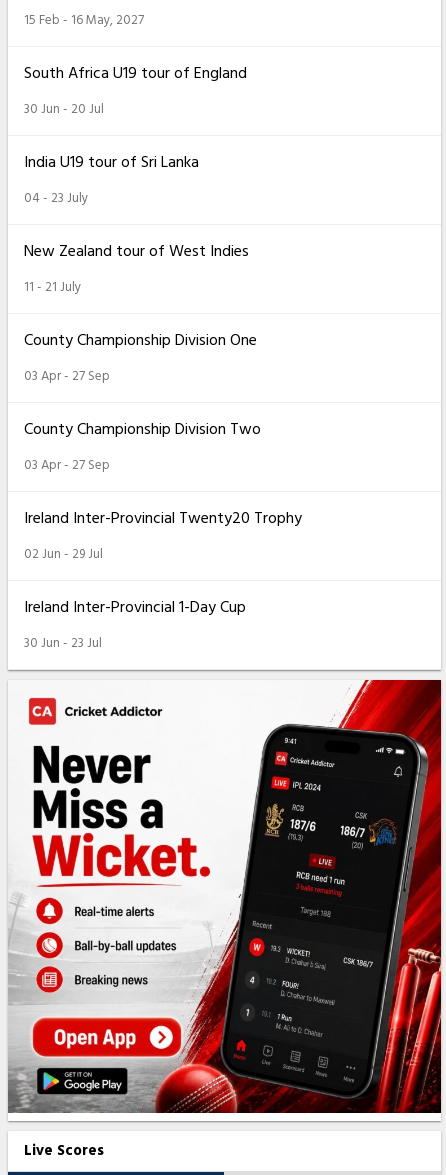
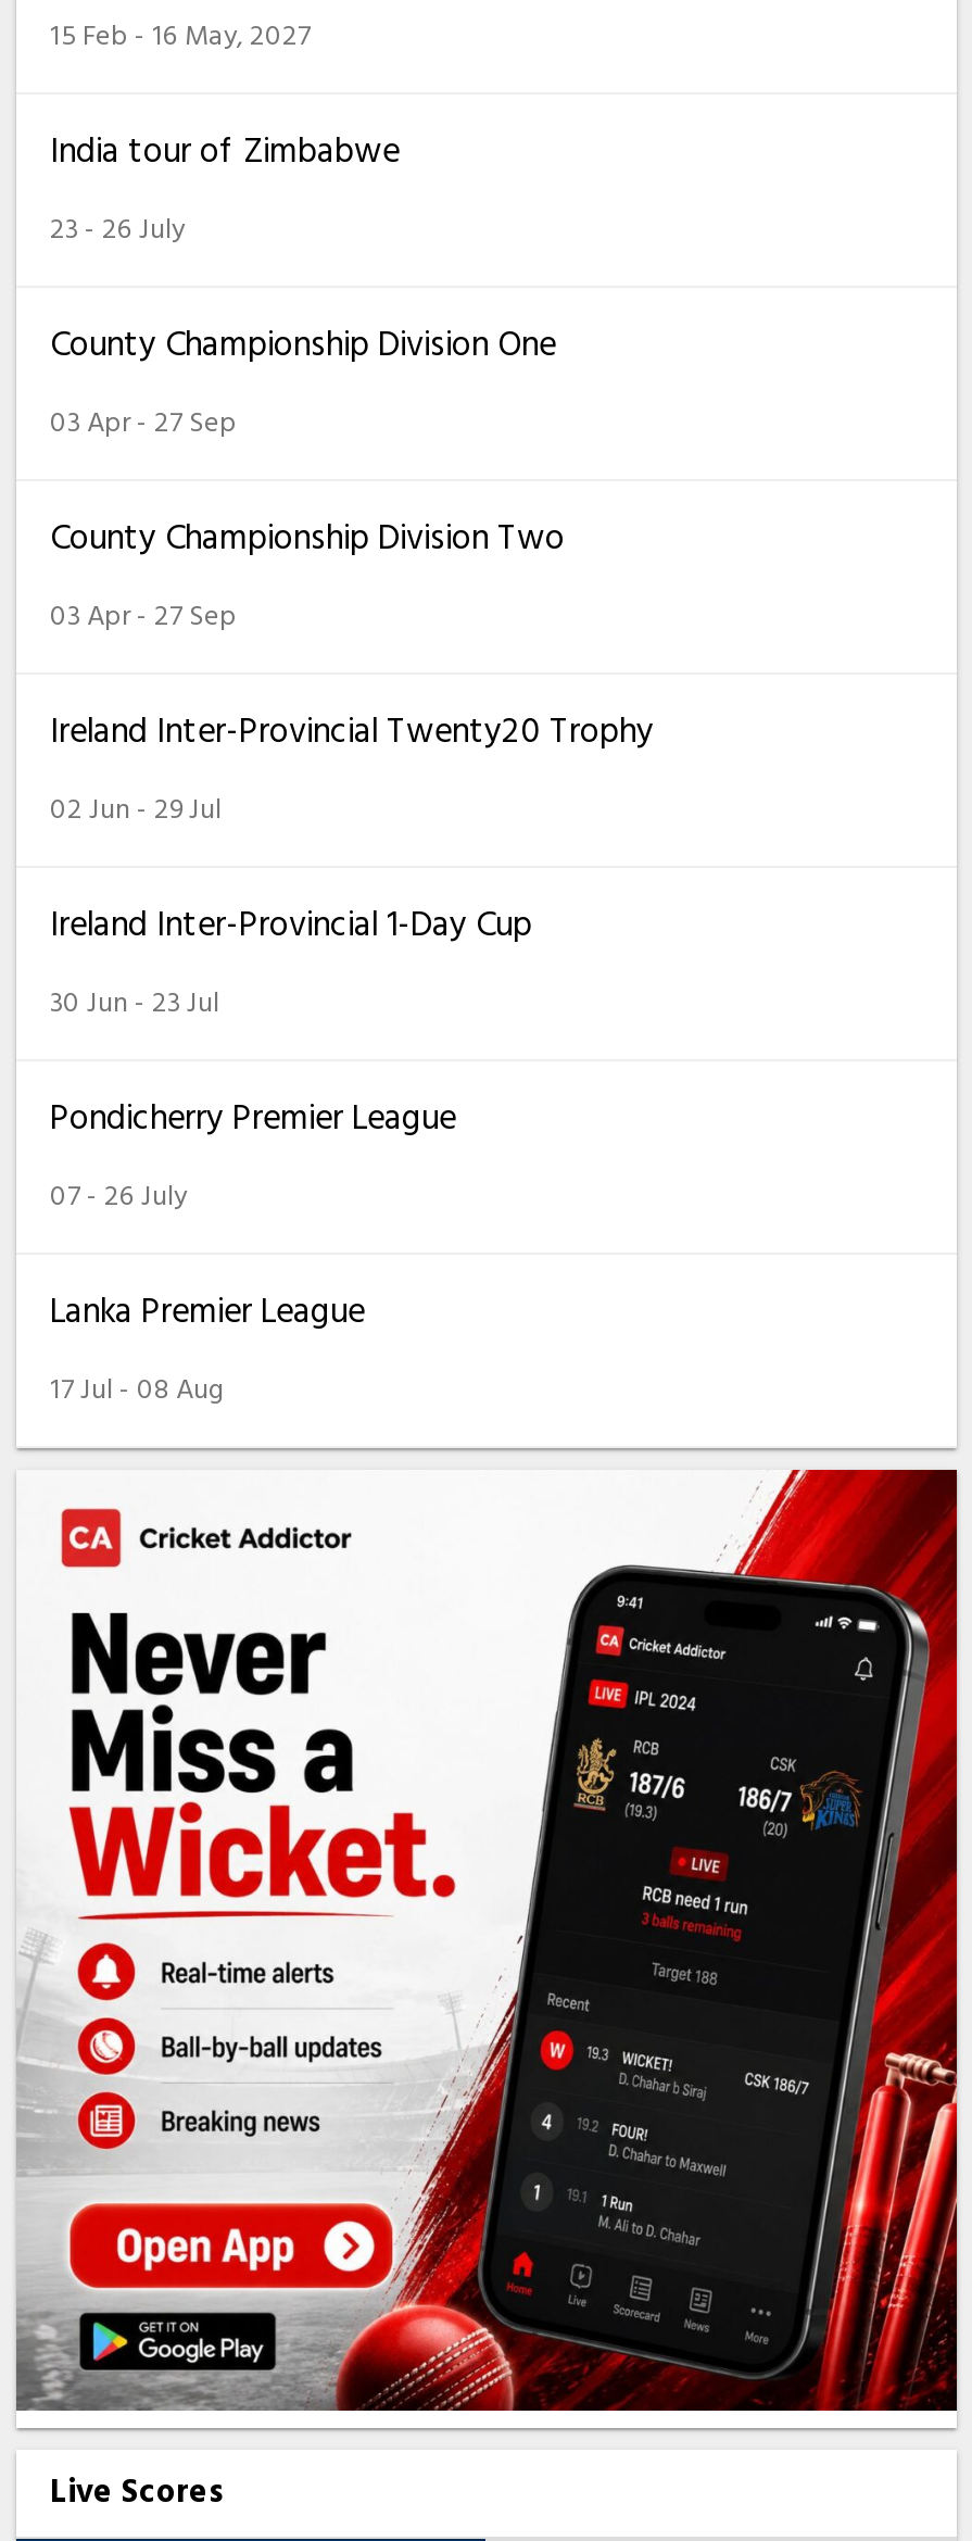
- South Africa U19 tour of England
- 30 Jun - 20 Jul
- India U19 tour of Sri Lanka
- 04 - 23 July
- New Zealand tour of West Indies
- 11 - 21 July
+ India tour of Zimbabwe
+ 23 - 26 July

moved up: County Championship Division One | 03 Apr - 27 Sep | County Championship Division Two | 03 Apr - 27 Sep | Ireland Inter-Provincial Twenty20 Trophy | 02 Jun - 29 Jul | Ireland Inter-Provincial 1-Day Cup | 30 Jun - 23 Jul

+ Pondicherry Premier League
+ 07 - 26 July
+ Lanka Premier League
+ 17 Jul - 08 Aug
